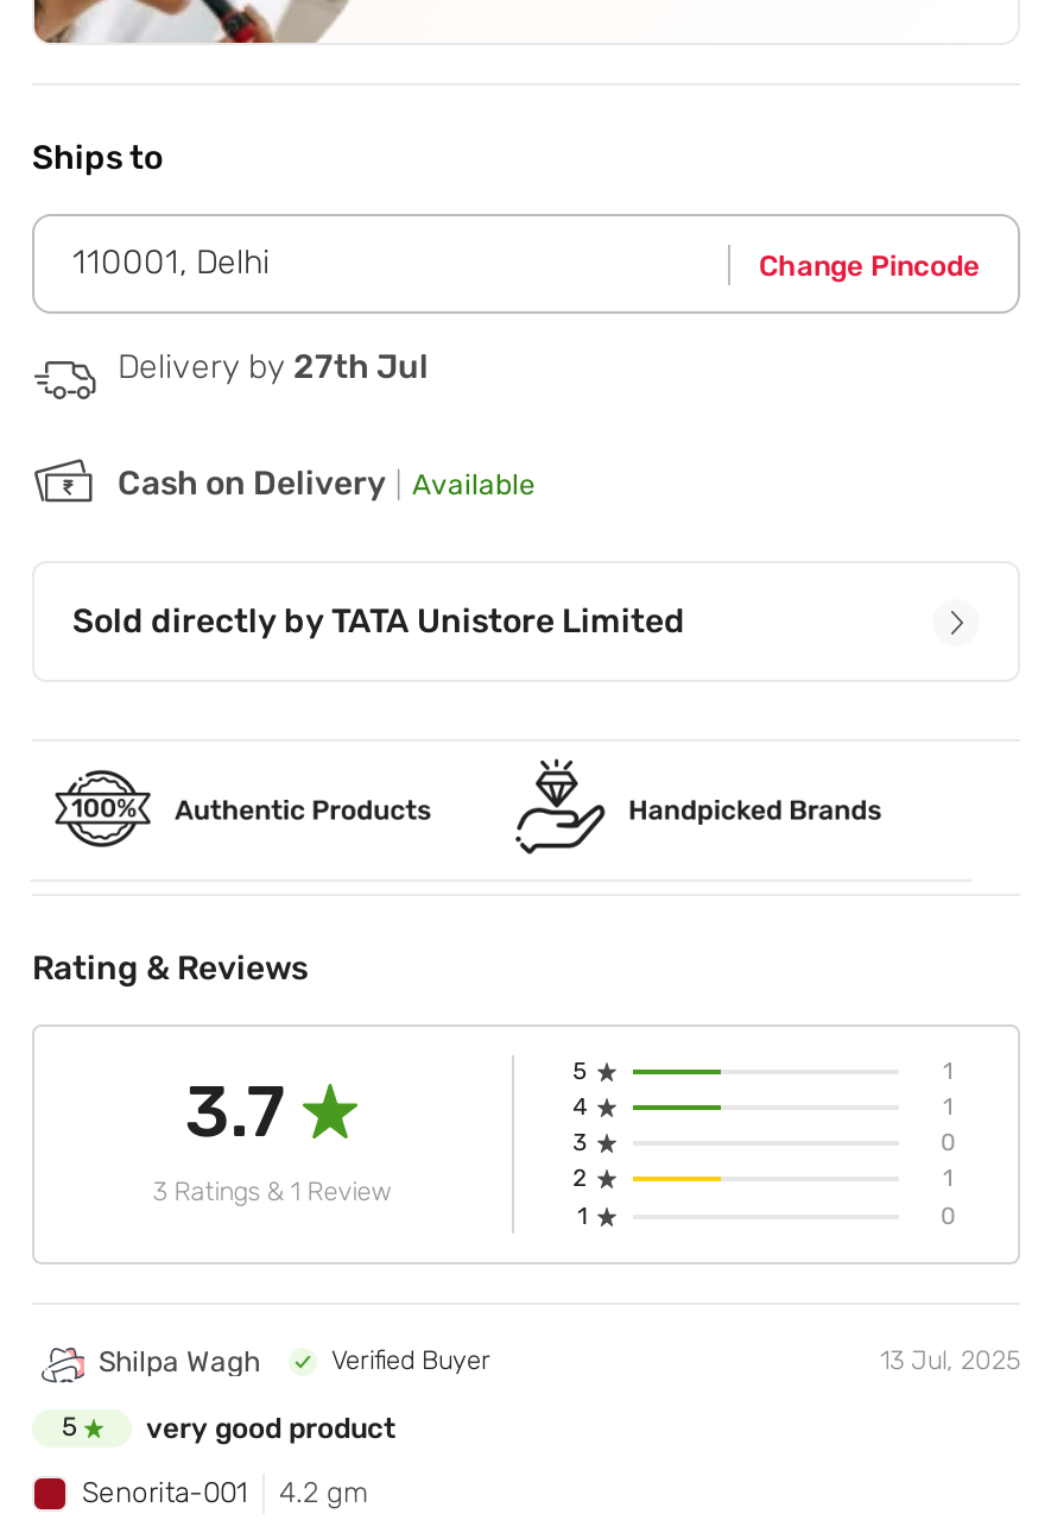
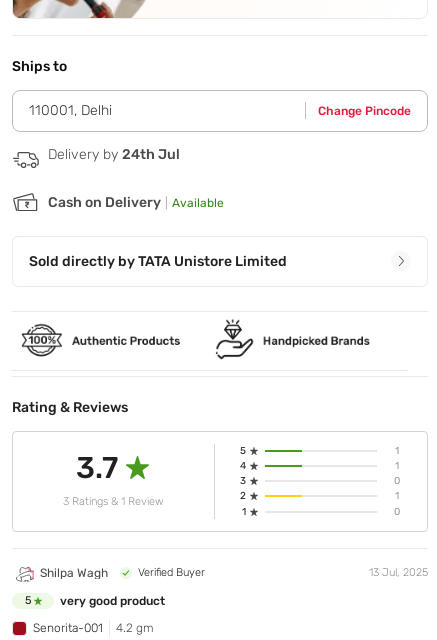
- Delivery by 27th Jul
+ Delivery by 24th Jul
